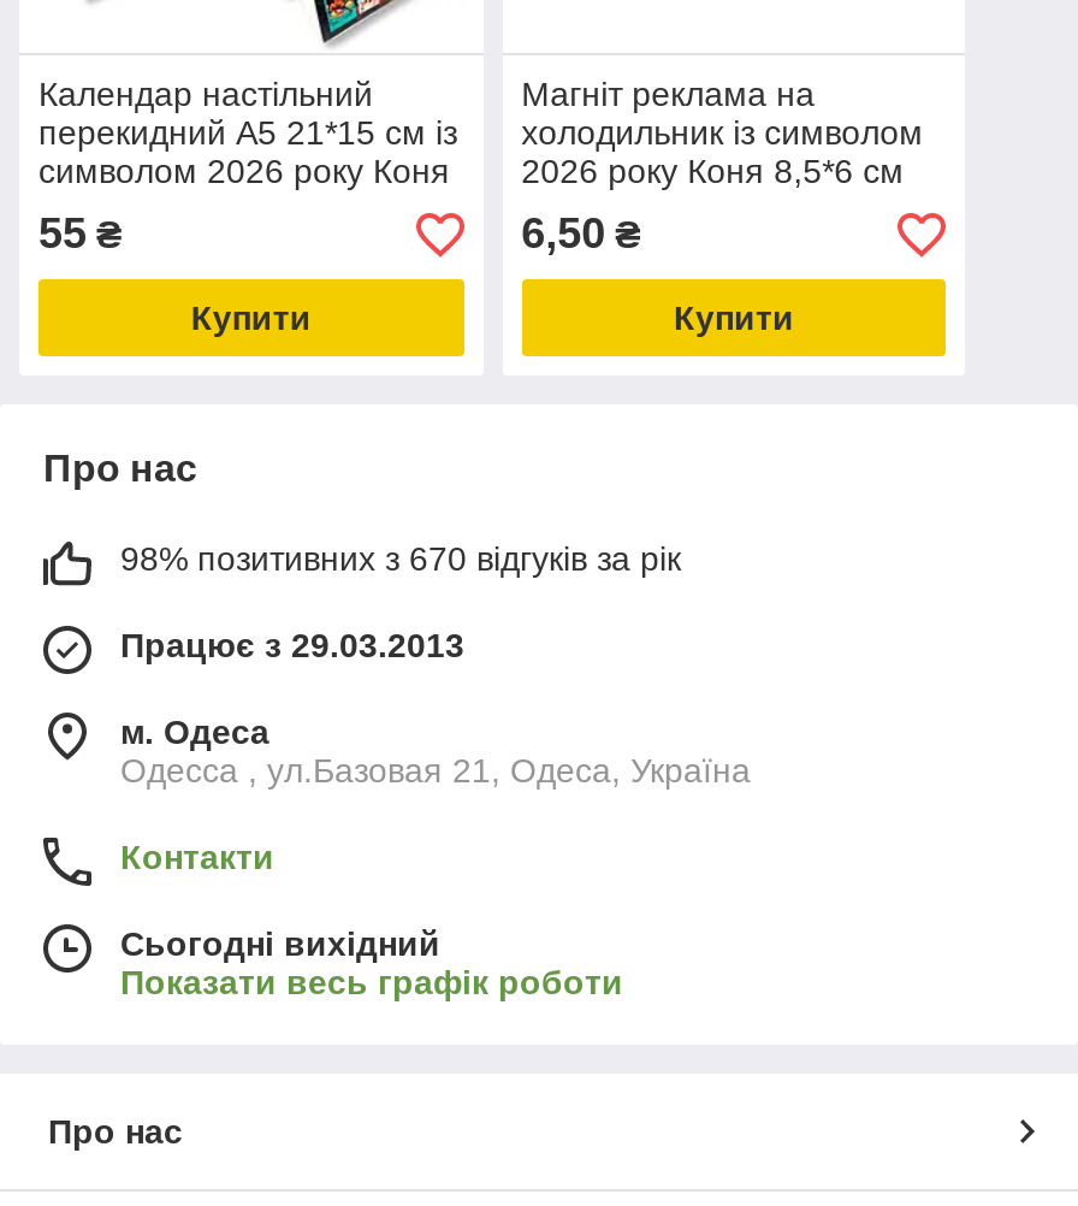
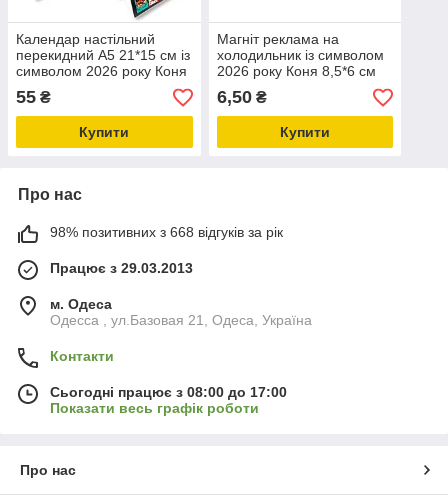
- 98% позитивних з 670 відгуків за рік
+ 98% позитивних з 668 відгуків за рік

- Сьогодні вихідний
+ Сьогодні працює з 08:00 до 17:00
